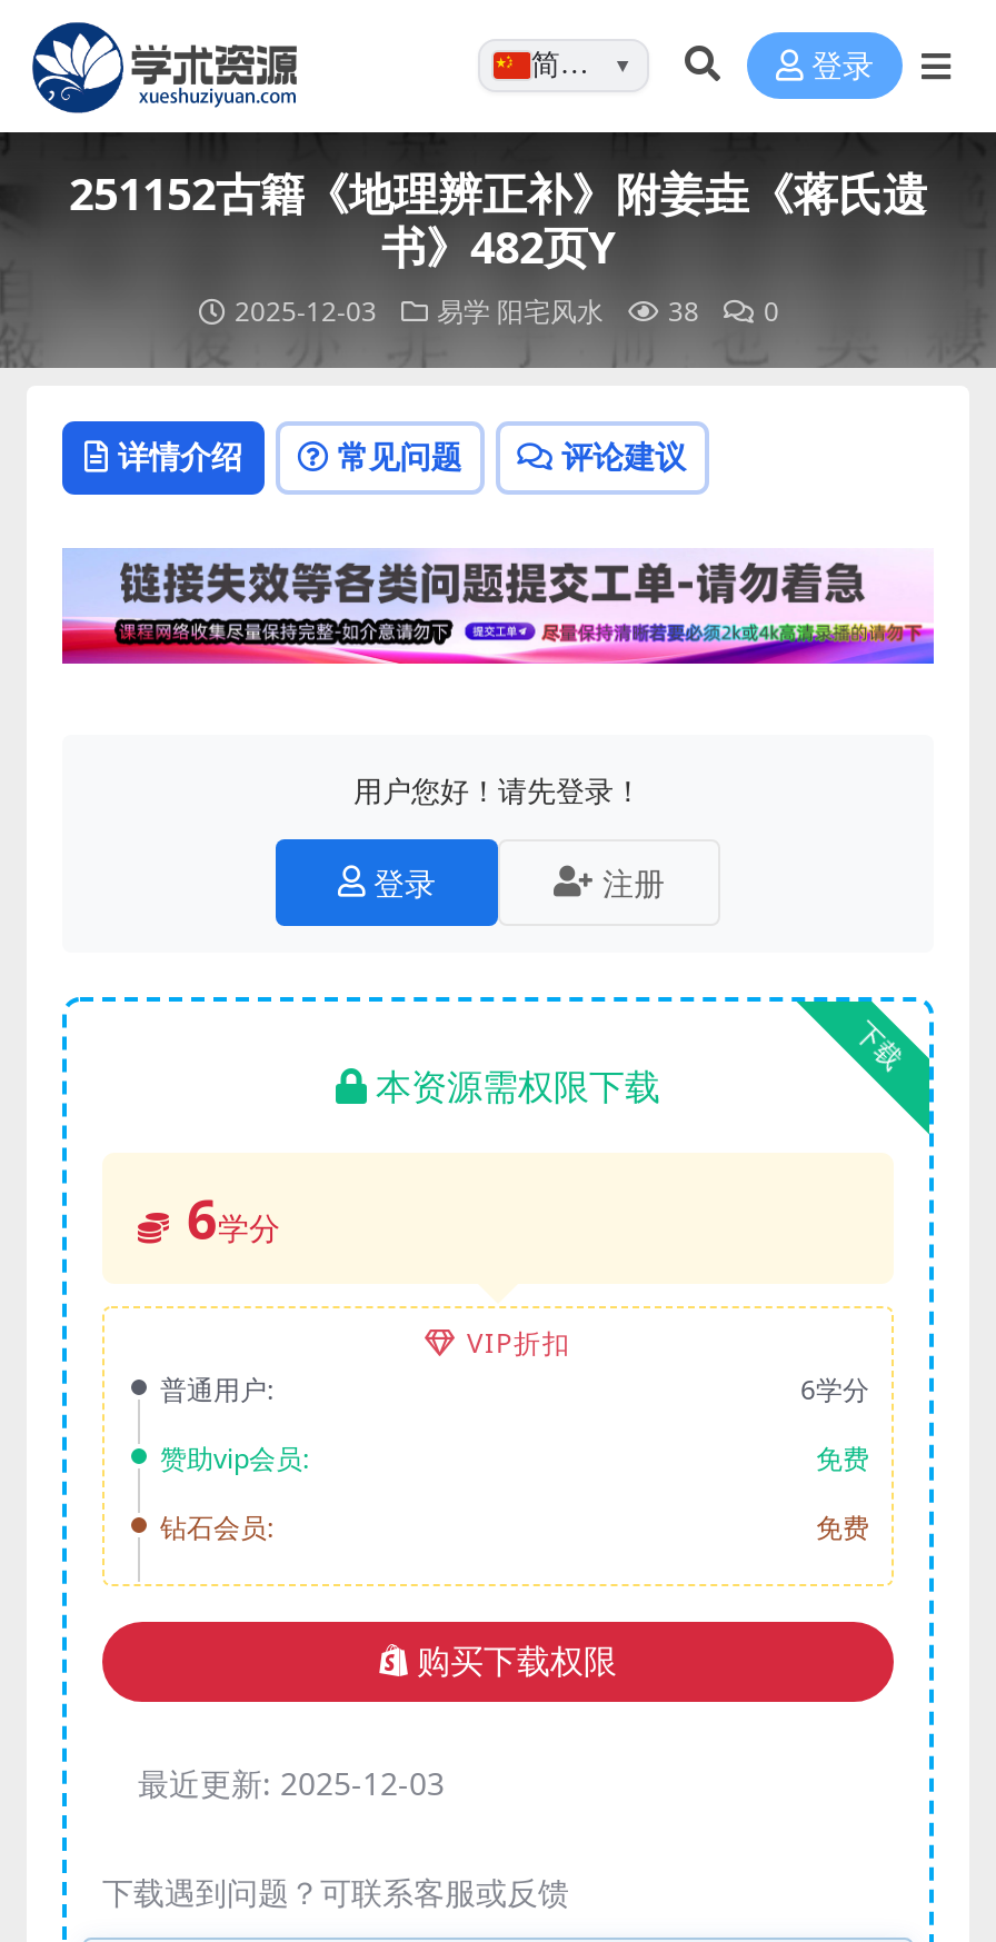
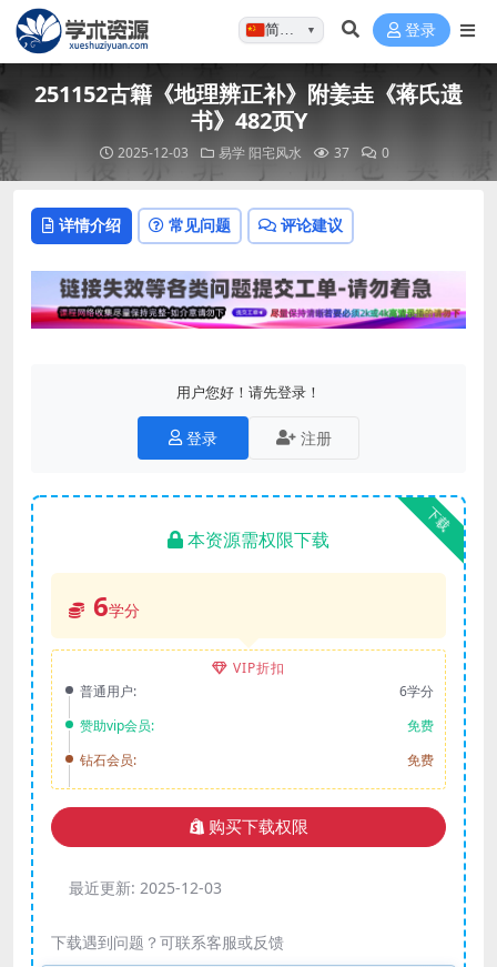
- 2025-12-03 易学 阳宅风水 38 0
+ 2025-12-03 易学 阳宅风水 37 0
